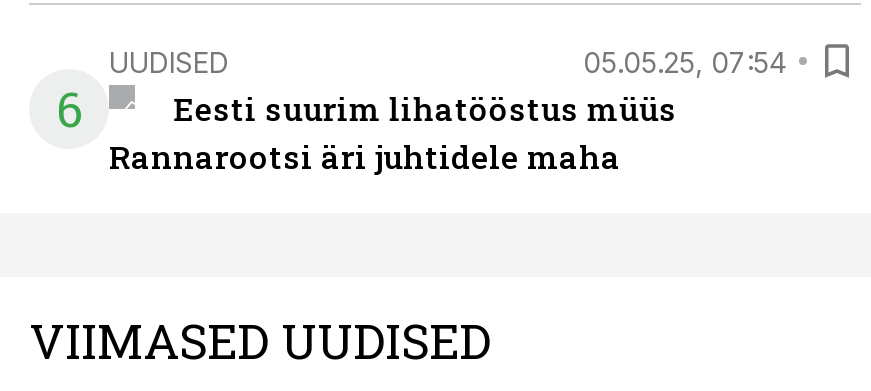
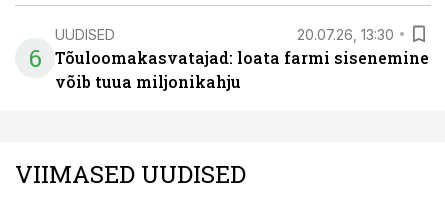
- 05.05.25, 07:54
- Eesti suurim lihatööstus müüs
- Rannarootsi äri juhtidele maha
+ 20.07.26, 13:30
+ Tõuloomakasvatajad: loata farmi sisenemine
+ võib tuua miljonikahju
